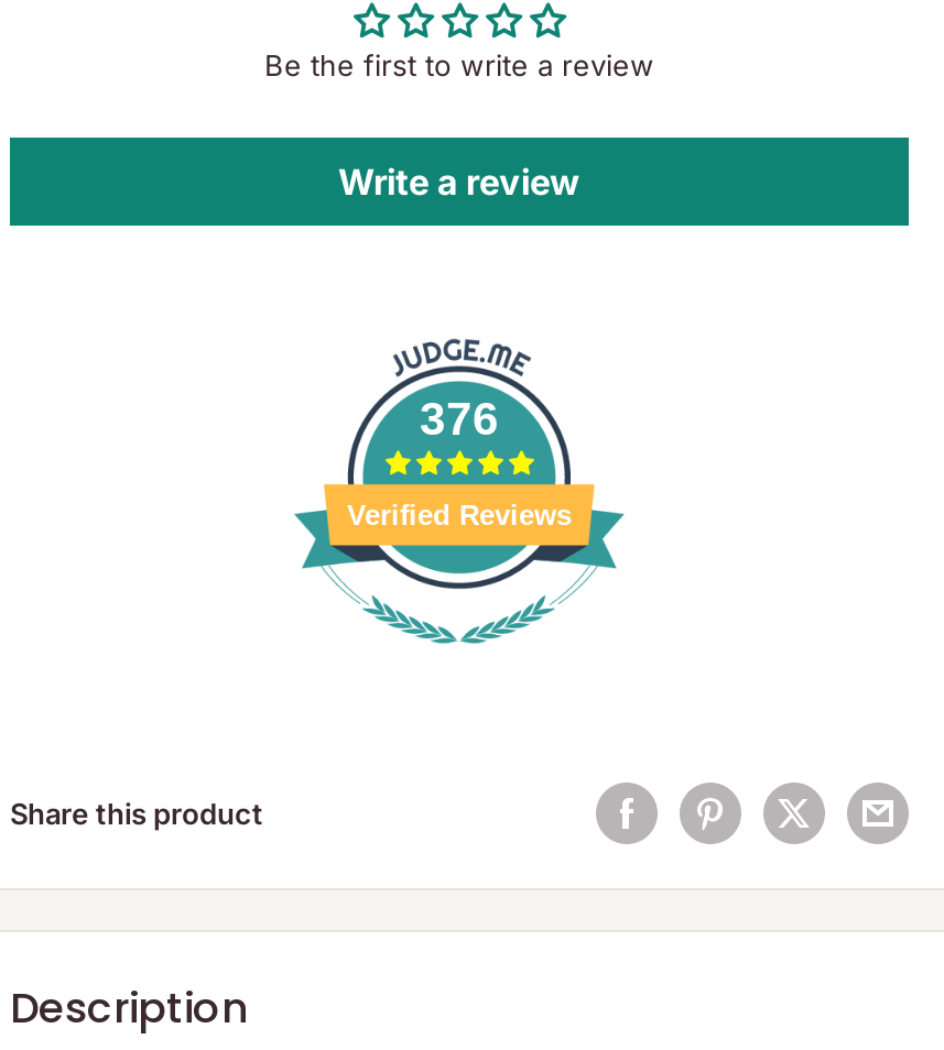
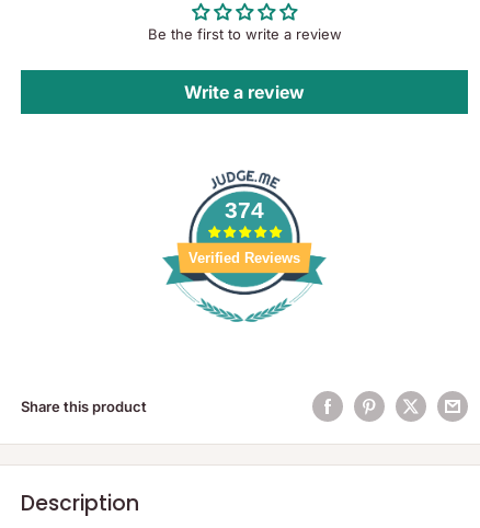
- 376
+ 374
